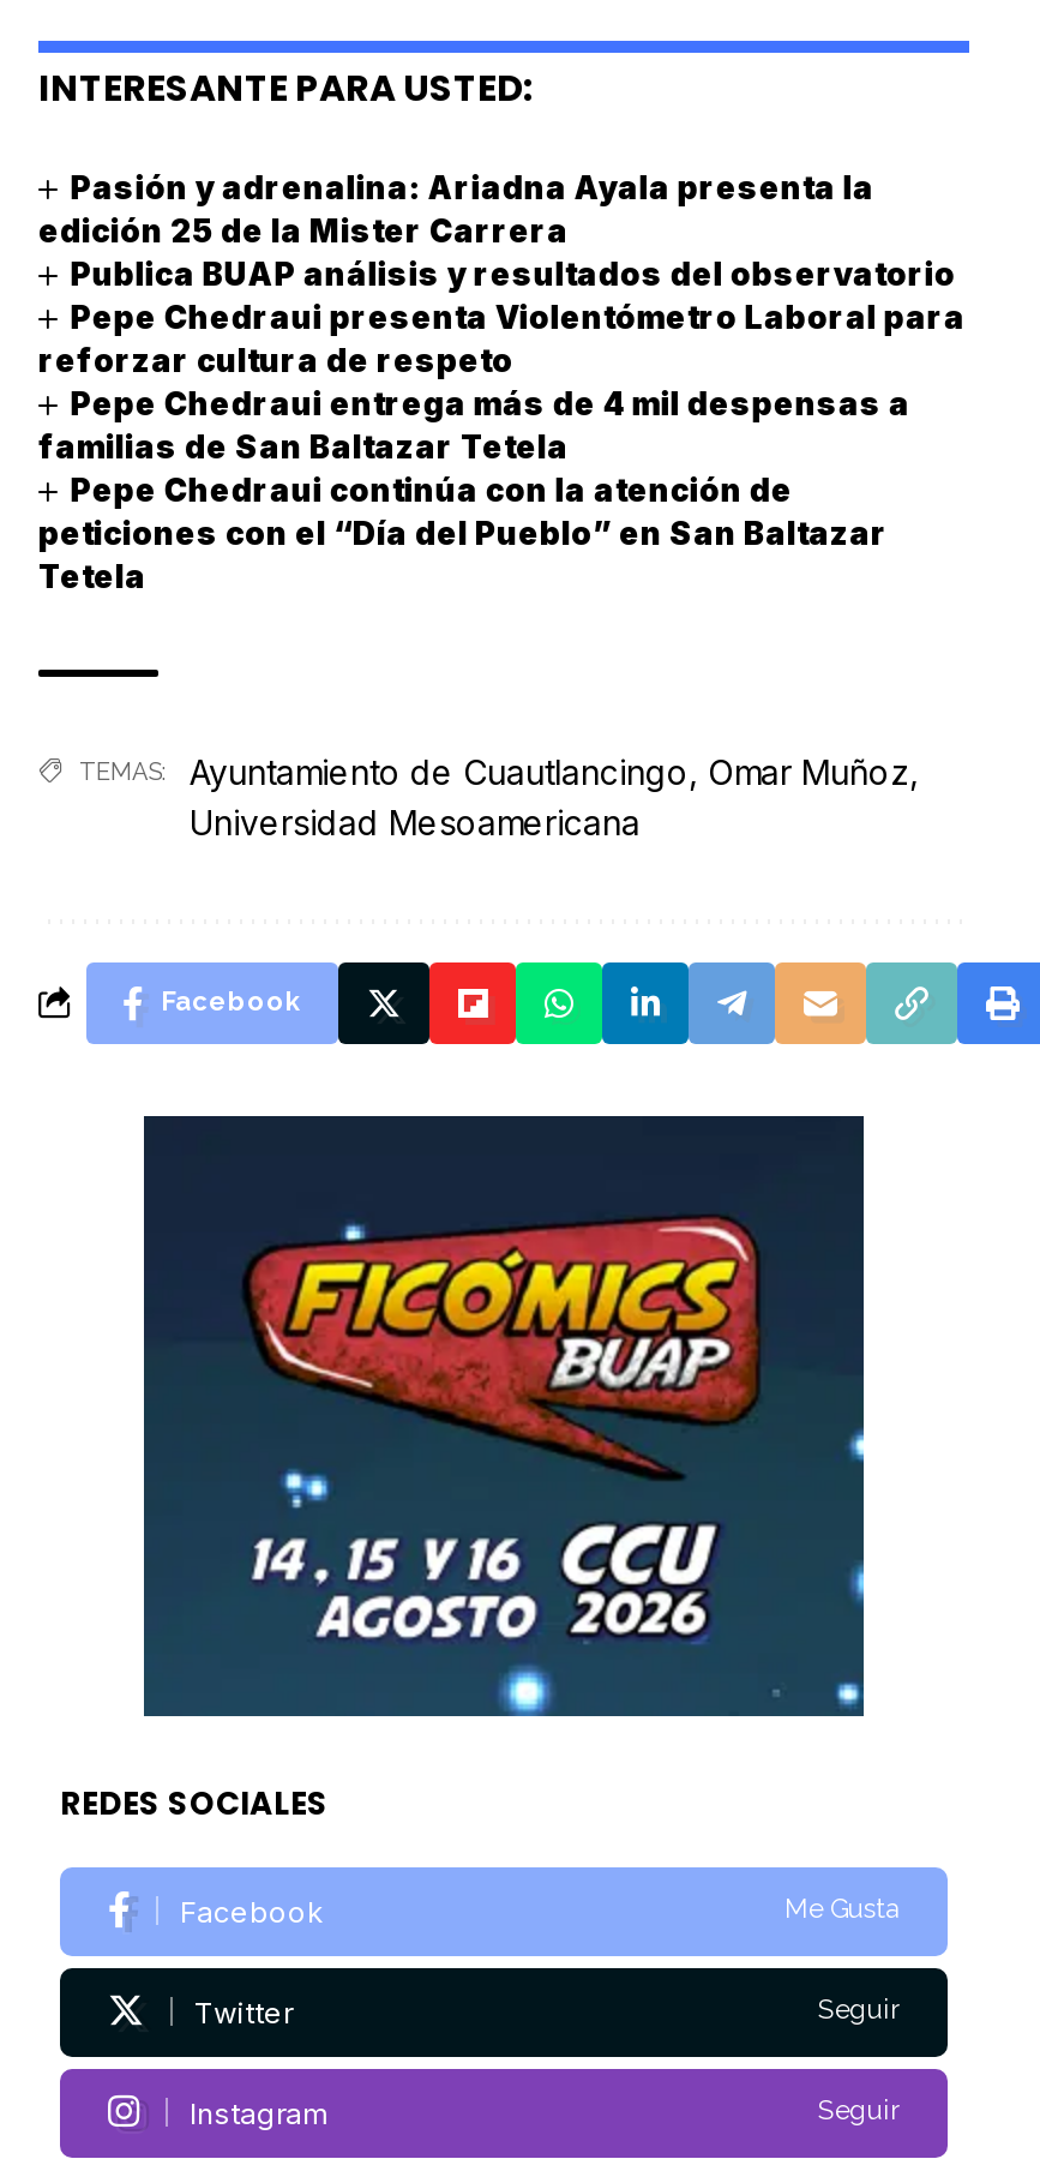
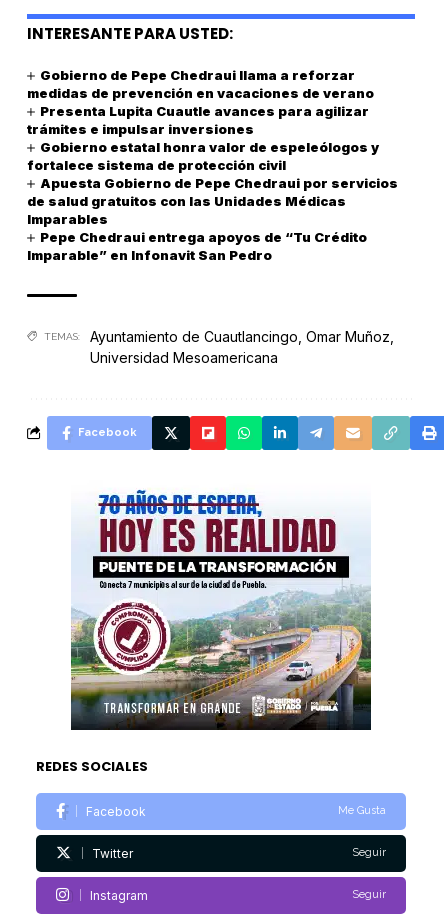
- Pasión y adrenalina: Ariadna Ayala presenta la
- edición 25 de la Mister Carrera
- Publica BUAP análisis y resultados del observatorio
- Pepe Chedraui presenta Violentómetro Laboral para
- reforzar cultura de respeto
- Pepe Chedraui entrega más de 4 mil despensas a
- familias de San Baltazar Tetela
- Pepe Chedraui continúa con la atención de
- peticiones con el “Día del Pueblo” en San Baltazar
- Tetela
+ Gobierno de Pepe Chedraui llama a reforzar
+ medidas de prevención en vacaciones de verano
+ Presenta Lupita Cuautle avances para agilizar
+ trámites e impulsar inversiones
+ Gobierno estatal honra valor de espeleólogos y
+ fortalece sistema de protección civil
+ Apuesta Gobierno de Pepe Chedraui por servicios
+ de salud gratuitos con las Unidades Médicas
+ Imparables
+ Pepe Chedraui entrega apoyos de “Tu Crédito
+ Imparable” en Infonavit San Pedro

- [image]
+ [image]
